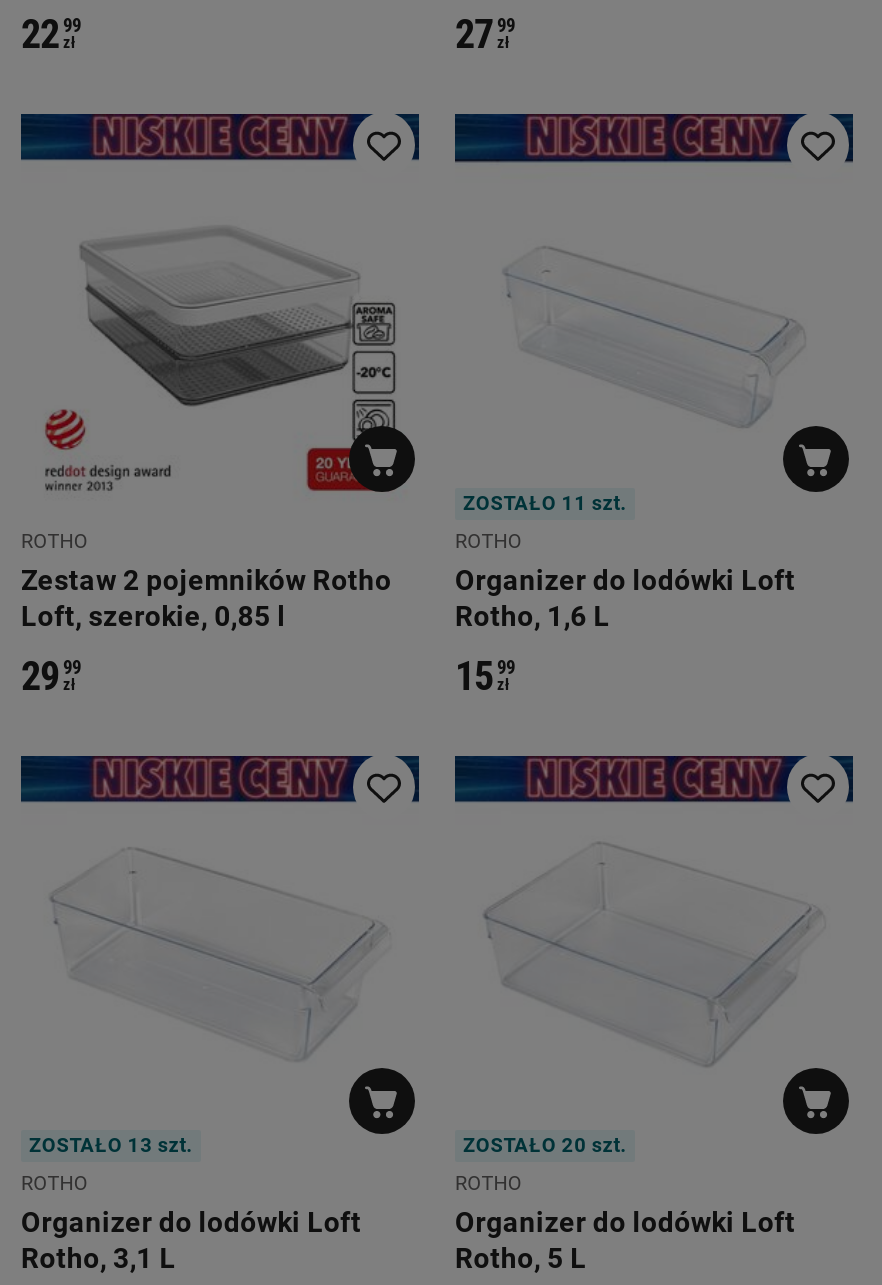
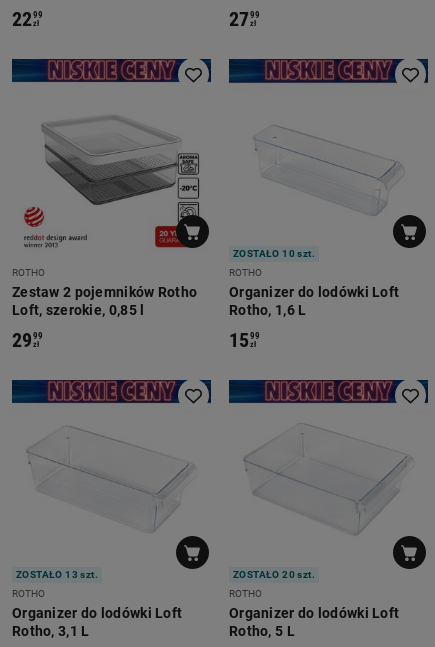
- ZOSTAŁO 11 szt.
+ ZOSTAŁO 10 szt.
